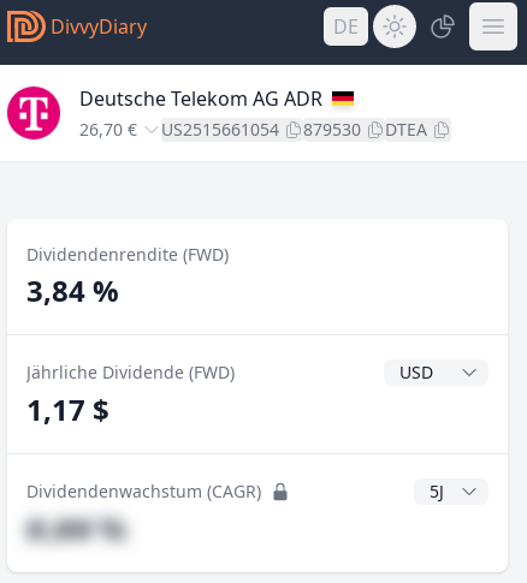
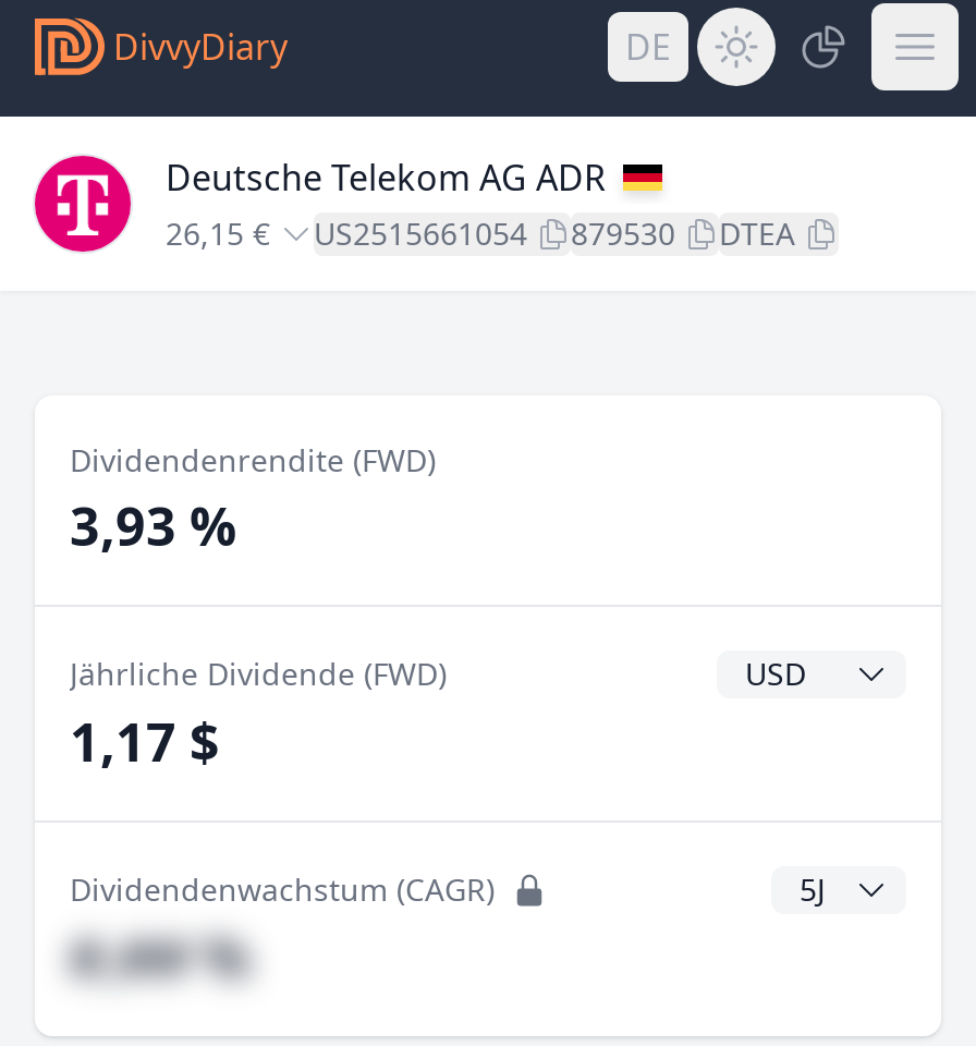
- 26,70 € US2515661054 879530 DTEA
+ 26,15 € US2515661054 879530 DTEA

- 3,84 %
+ 3,93 %
